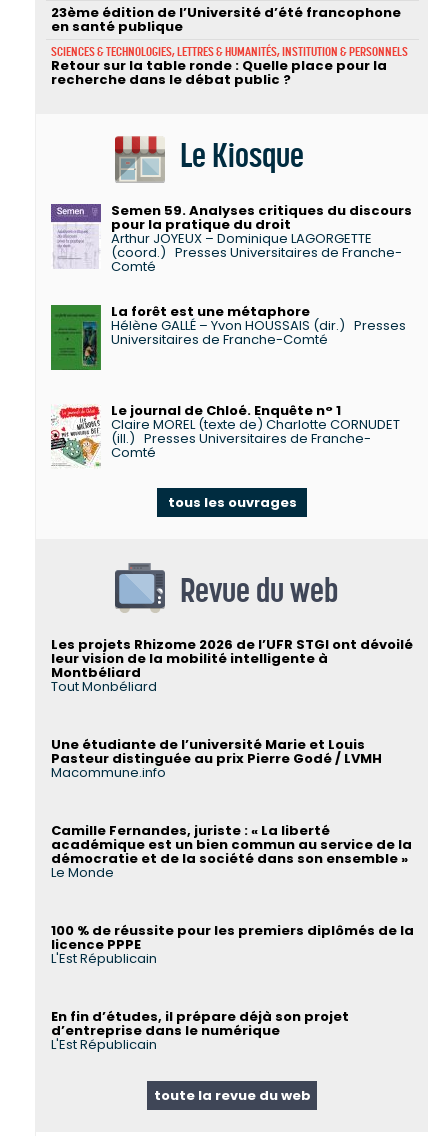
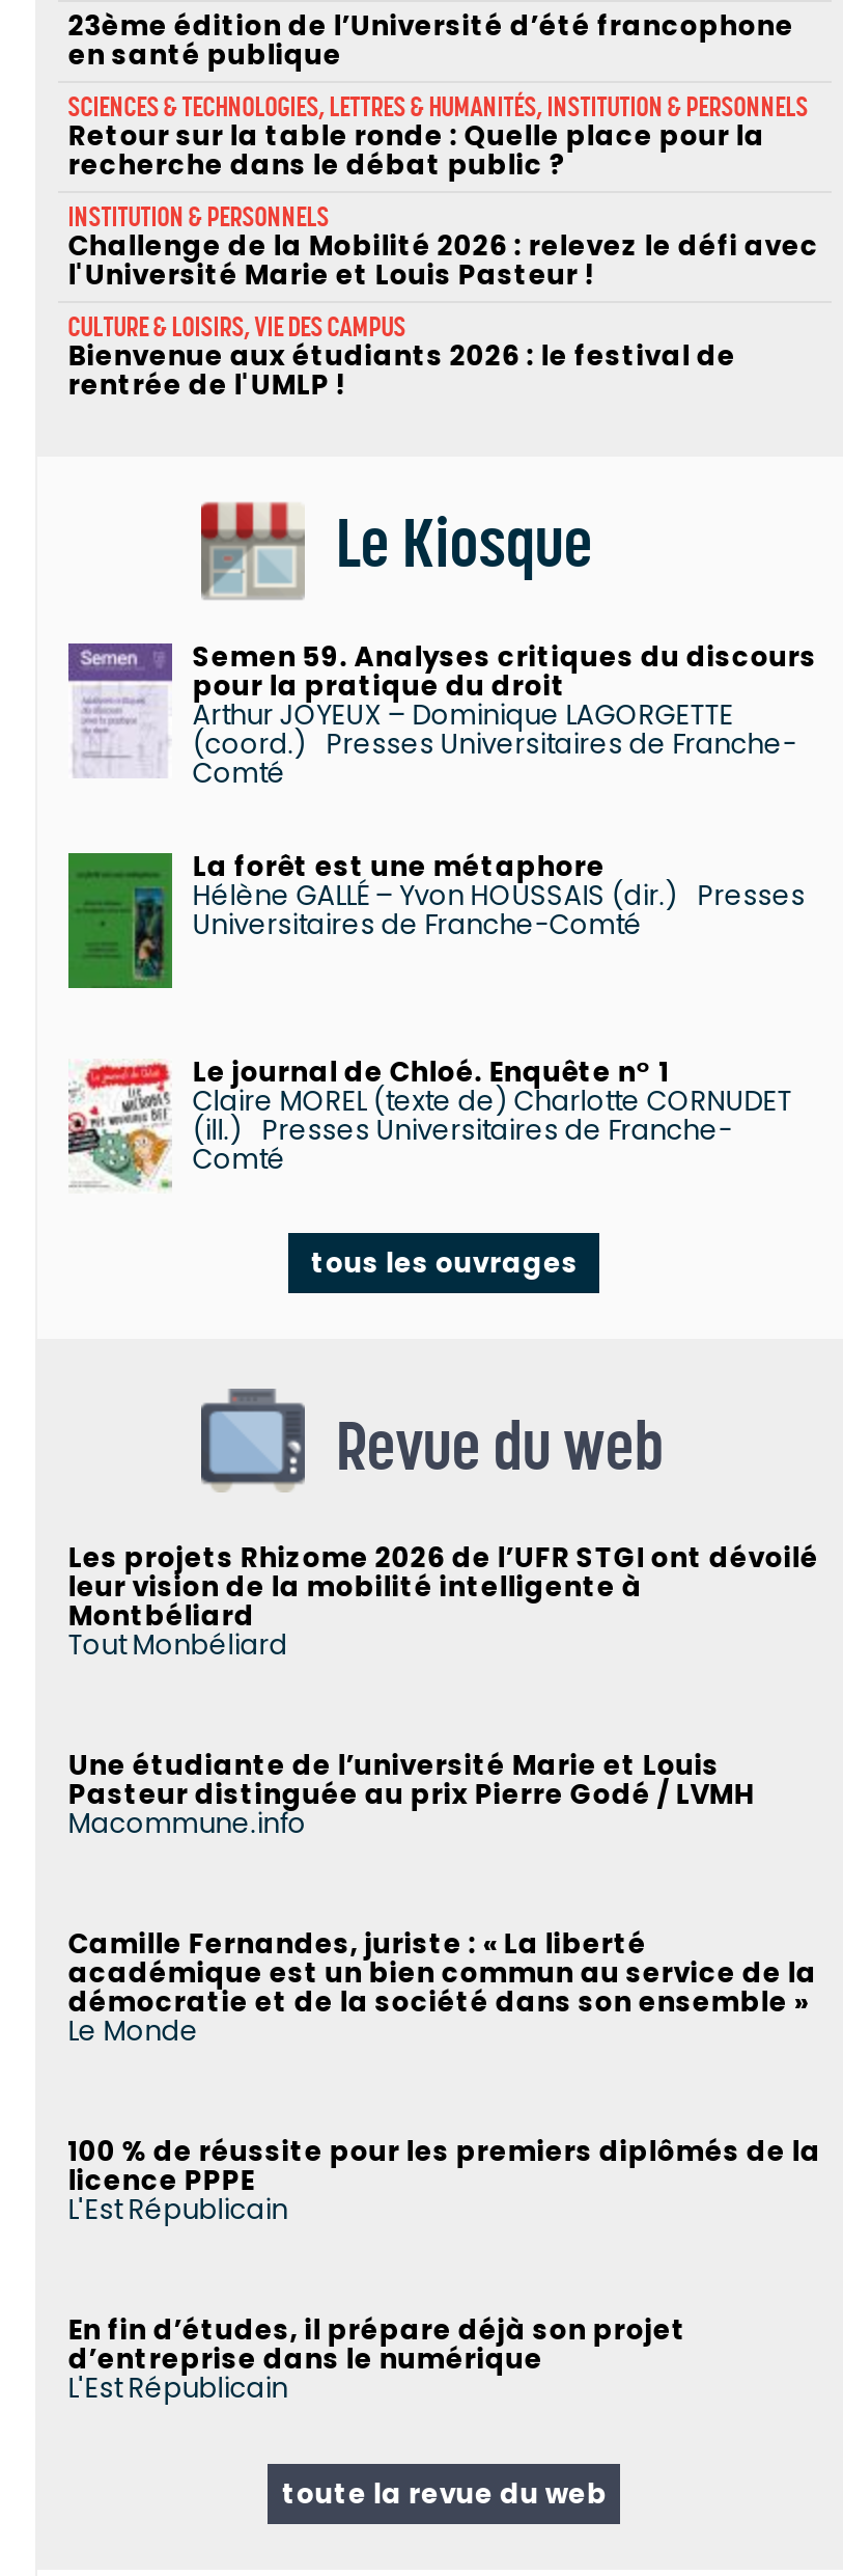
+ INSTITUTION & PERSONNELS
+ Challenge de la Mobilité 2026 : relevez le défi avec
+ l'Université Marie et Louis Pasteur !
+ CULTURE & LOISIRS, VIE DES CAMPUS
+ Bienvenue aux étudiants 2026 : le festival de
+ rentrée de l'UMLP !
